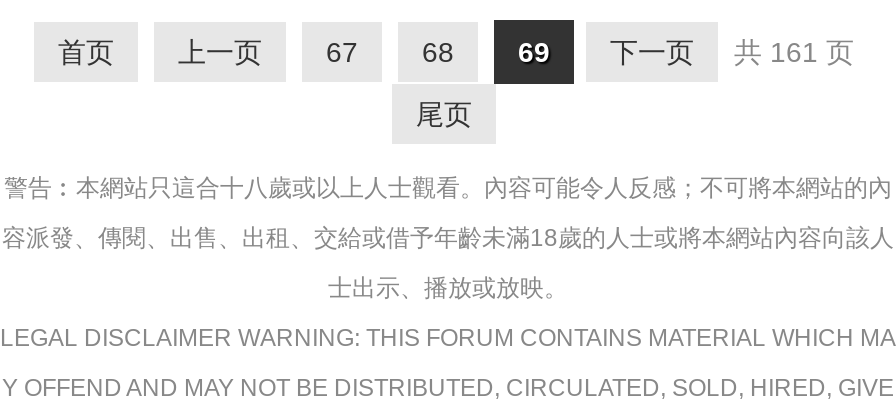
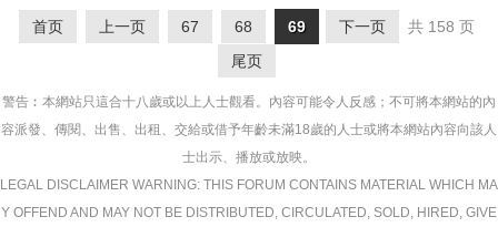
- 首页 上一页 67 68 69 下一页 共 161 页
+ 首页 上一页 67 68 69 下一页 共 158 页
